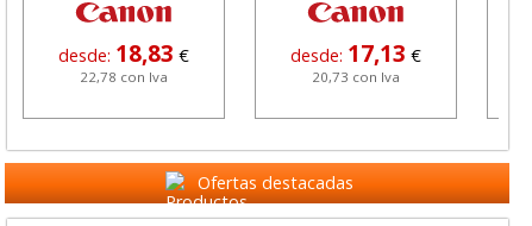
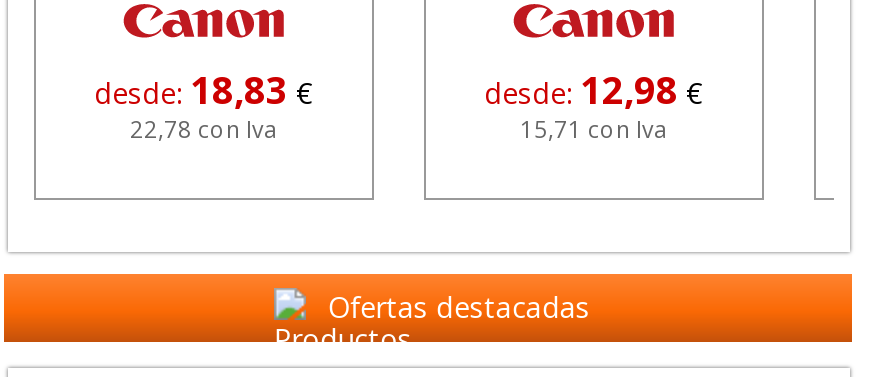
- desde: 17,13 €
- 20,73 con Iva
+ desde: 12,98 €
+ 15,71 con Iva
